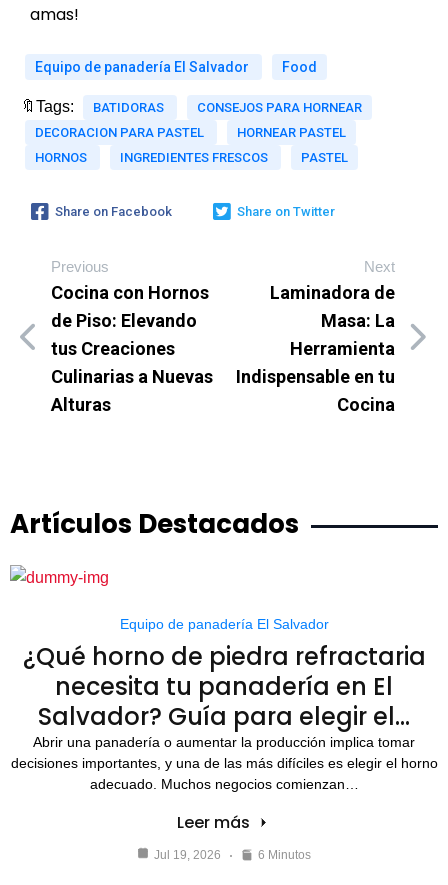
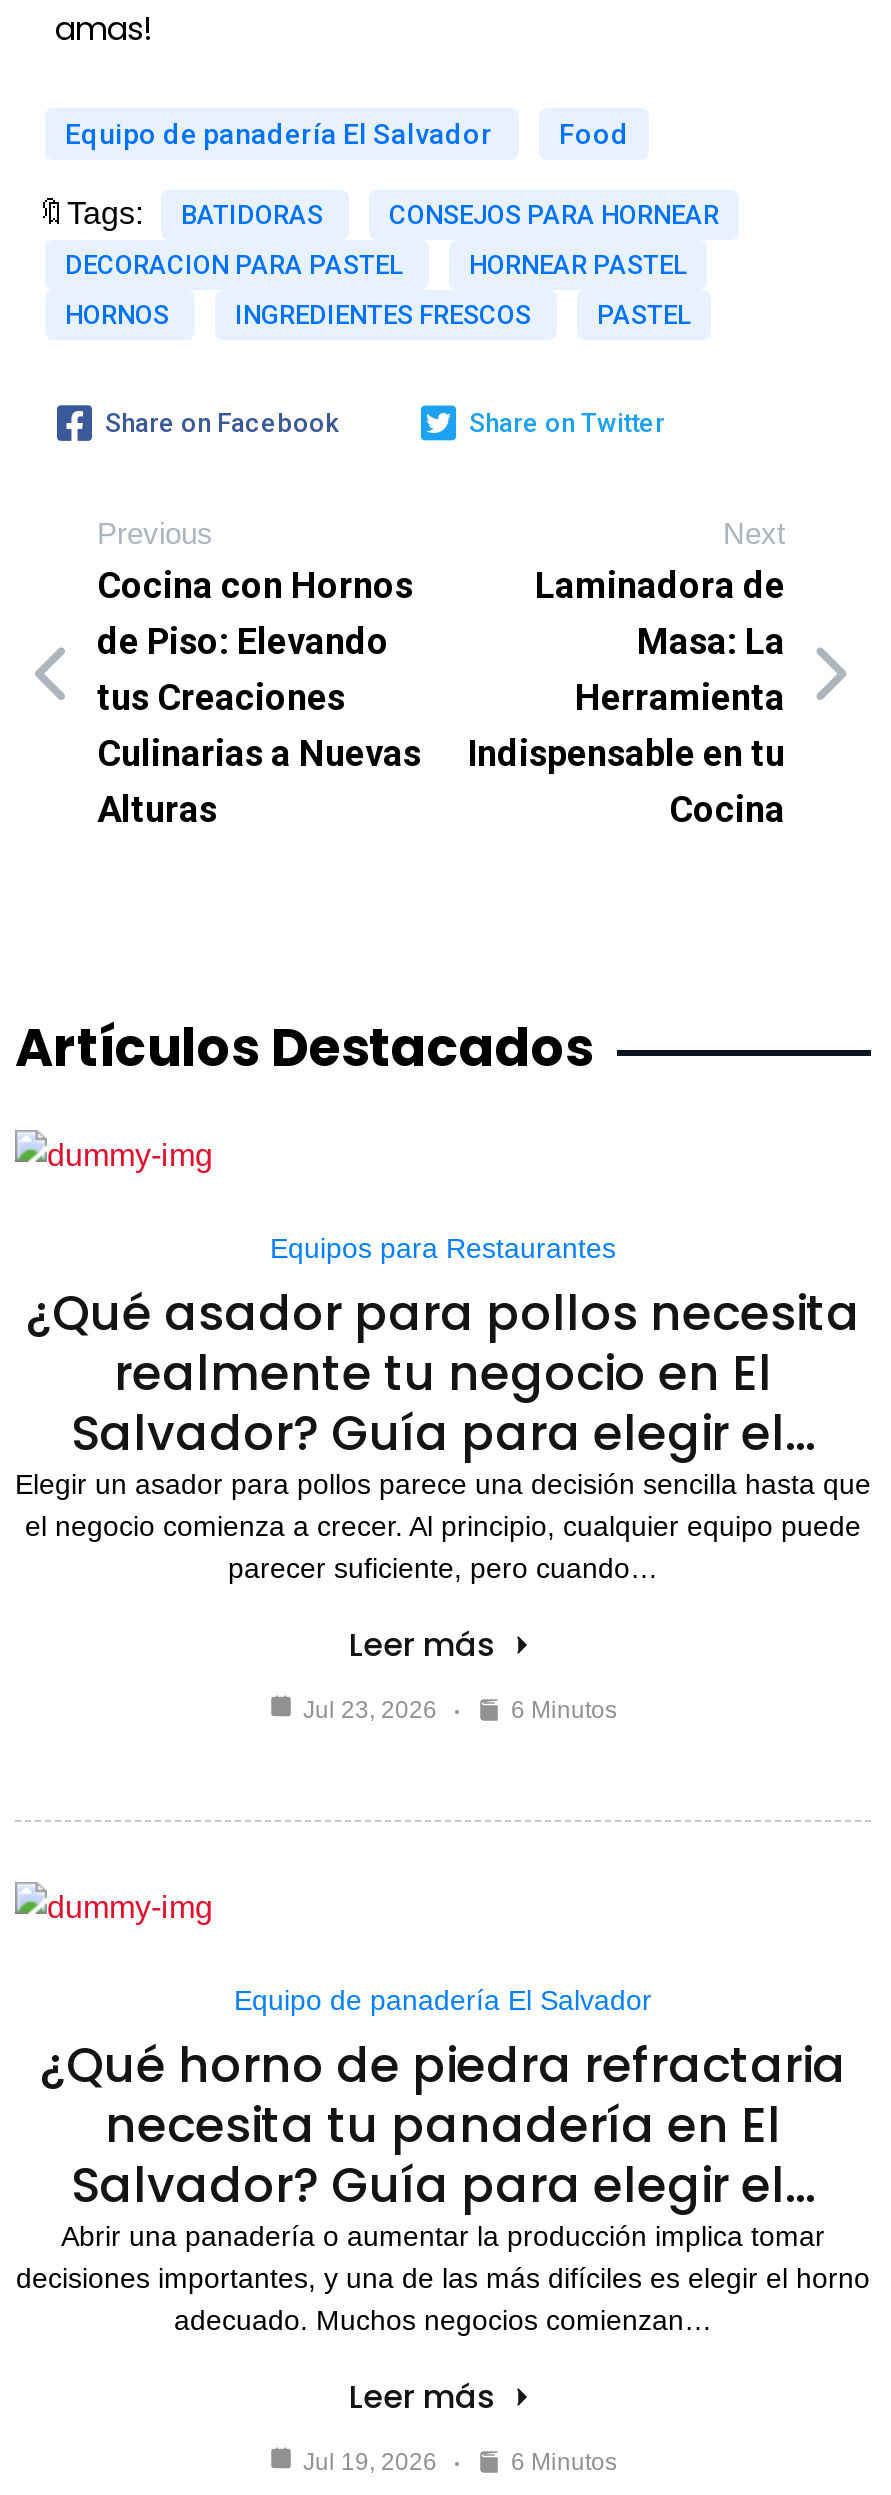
+ Equipos para Restaurantes
+ ¿Qué asador para pollos necesita
+ realmente tu negocio en El
+ Salvador? Guía para elegir el…
+ Elegir un asador para pollos parece una decisión sencilla hasta que
+ el negocio comienza a crecer. Al principio, cualquier equipo puede
+ parecer suficiente, pero cuando…
+ Leer más
+ Jul 23, 2026
+ 6 Minutos
